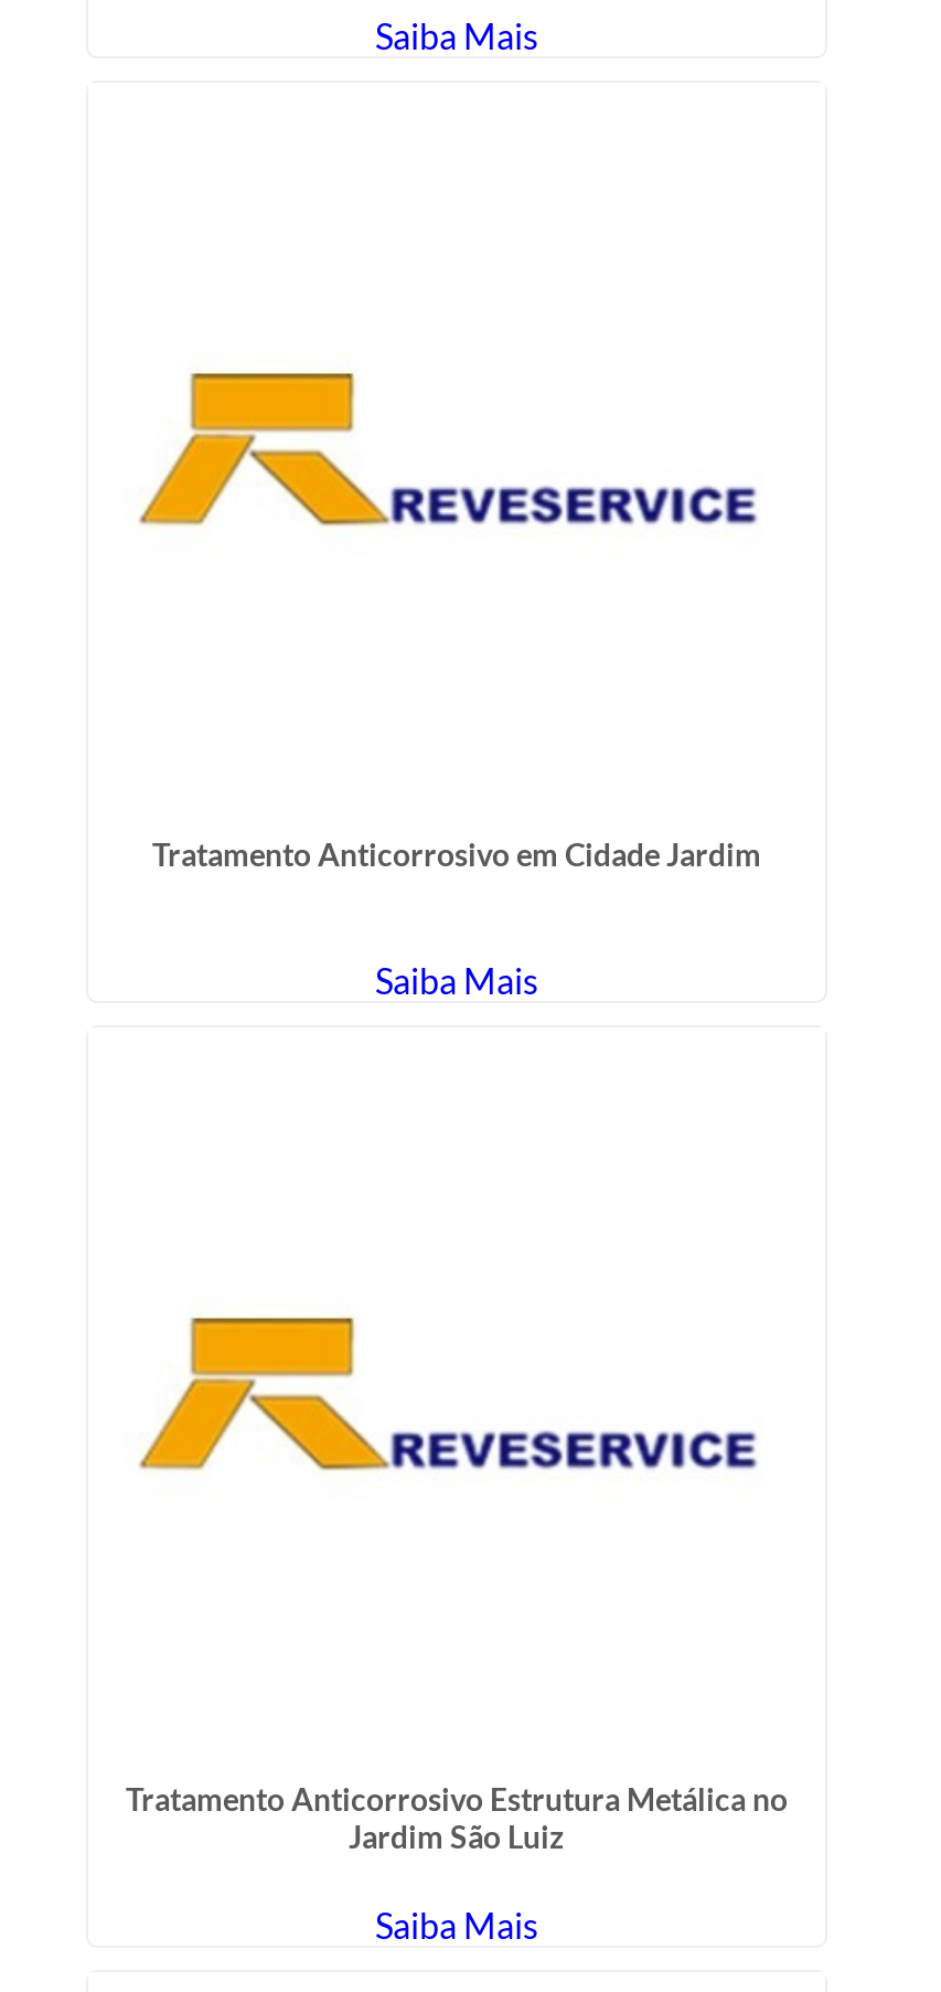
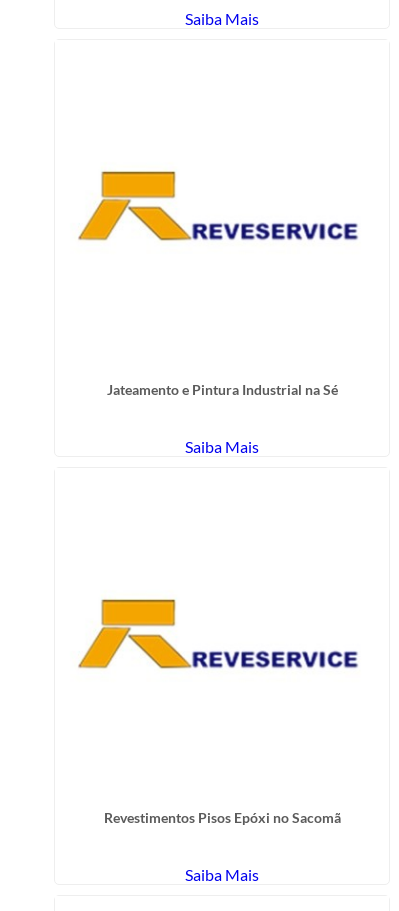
- Tratamento Anticorrosivo em Cidade Jardim
+ Jateamento e Pintura Industrial na Sé

- Tratamento Anticorrosivo Estrutura Metálica no
- Jardim São Luiz
+ Revestimentos Pisos Epóxi no Sacomã
